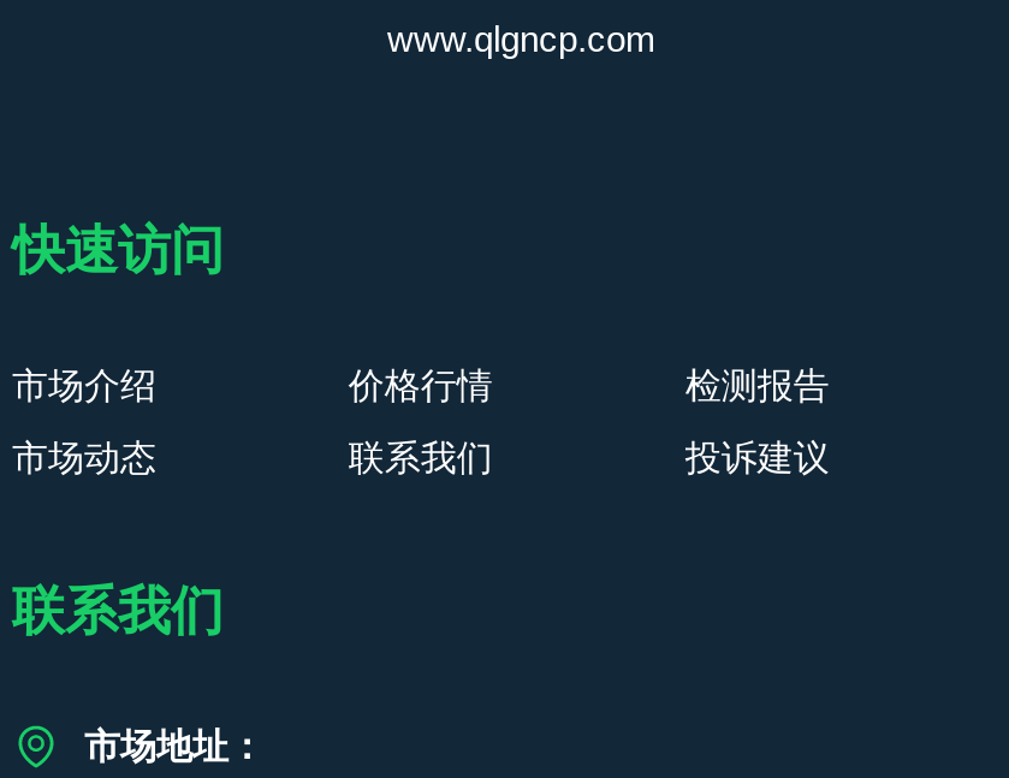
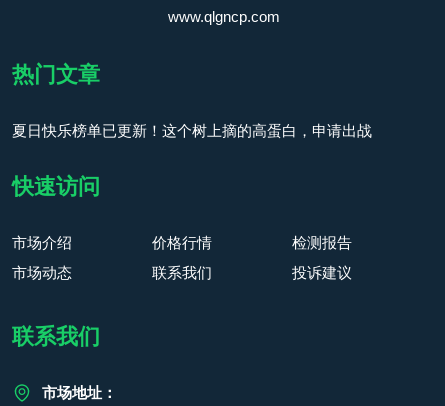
+ 热门文章
+ 夏日快乐榜单已更新！这个树上摘的高蛋白，申请出战
